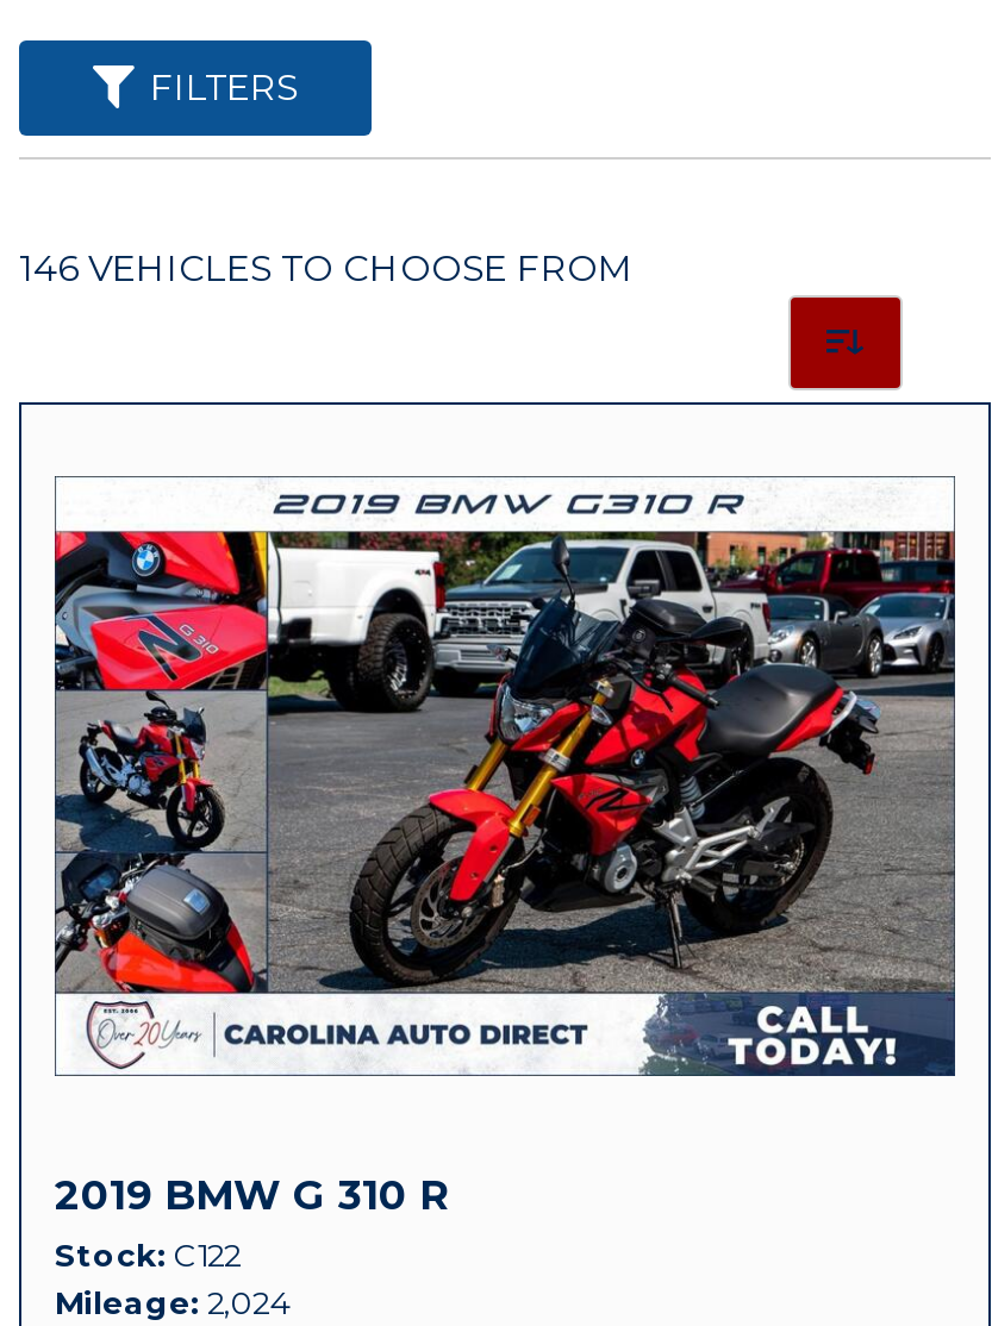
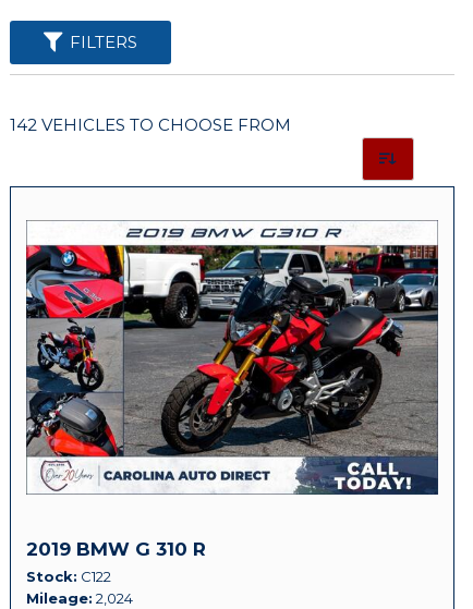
- 146 VEHICLES TO CHOOSE FROM
+ 142 VEHICLES TO CHOOSE FROM
